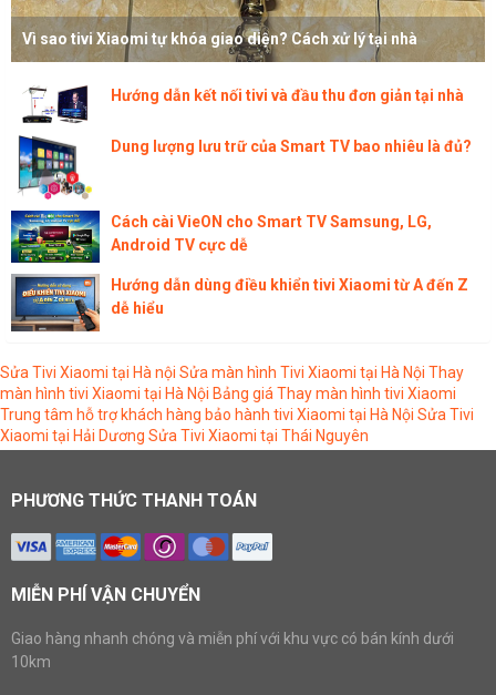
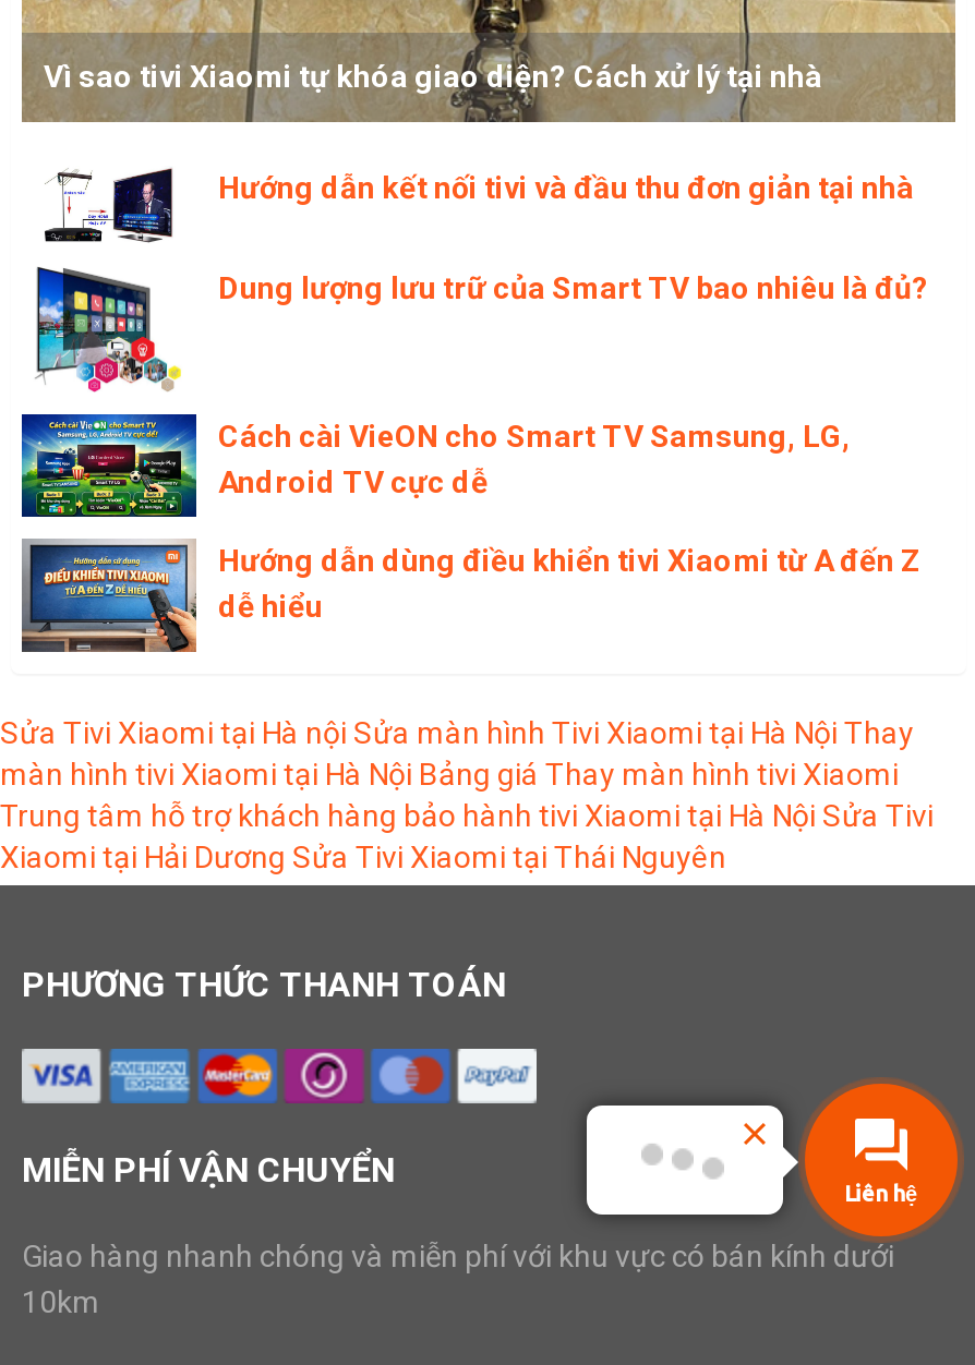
+ [image]
